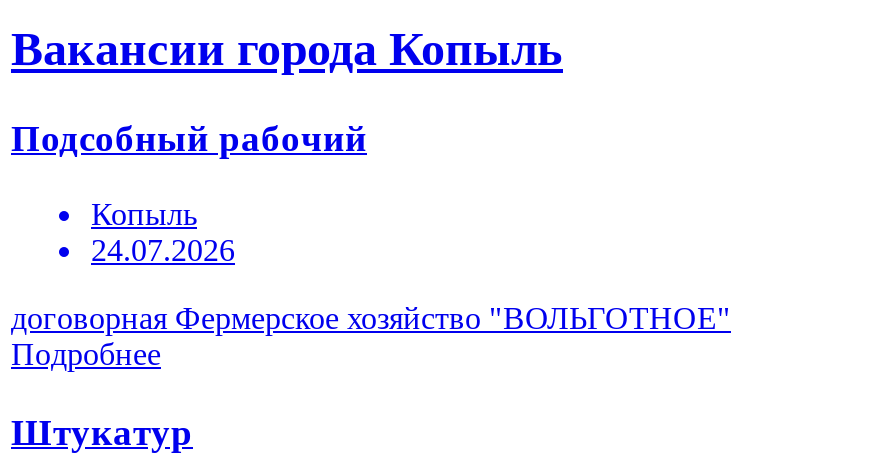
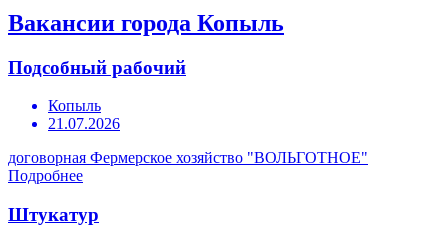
- 24.07.2026
+ 21.07.2026
